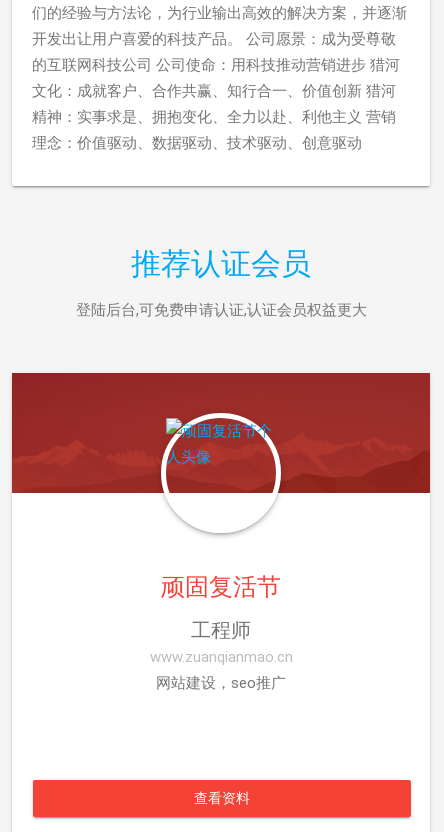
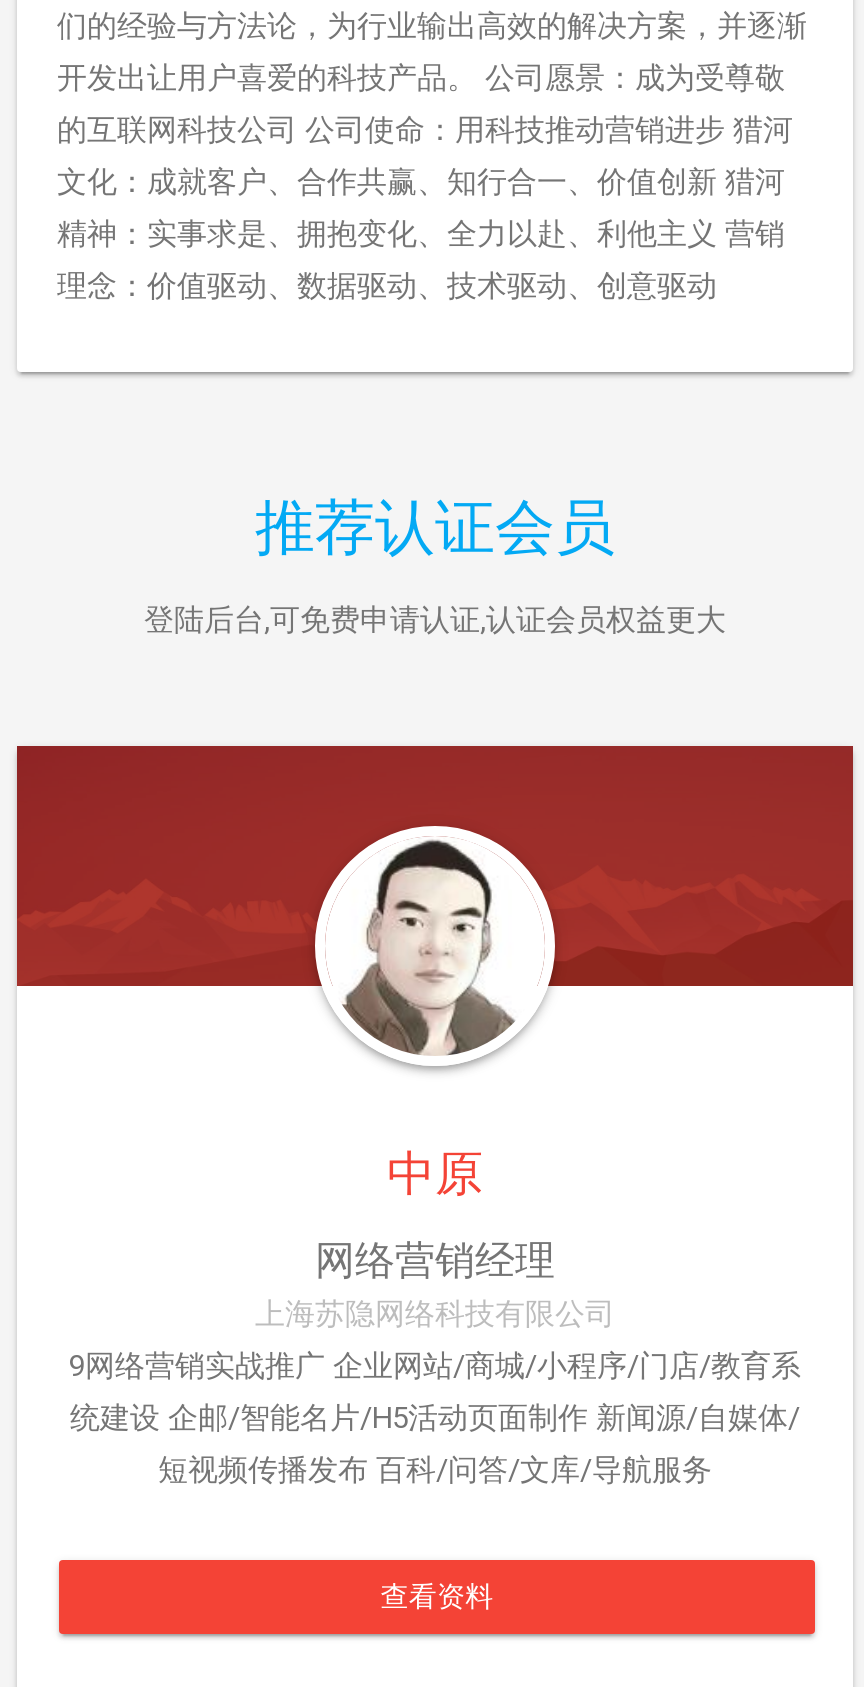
- [image]
+ [image]

- 顽固复活节
+ 中原

- 工程师
- www.zuanqianmao.cn
- 网站建设，seo推广
+ 网络营销经理
+ 上海苏隐网络科技有限公司
+ 9网络营销实战推广 企业网站/商城/小程序/门店/教育系
+ 统建设 企邮/智能名片/H5活动页面制作 新闻源/自媒体/
+ 短视频传播发布 百科/问答/文库/导航服务
